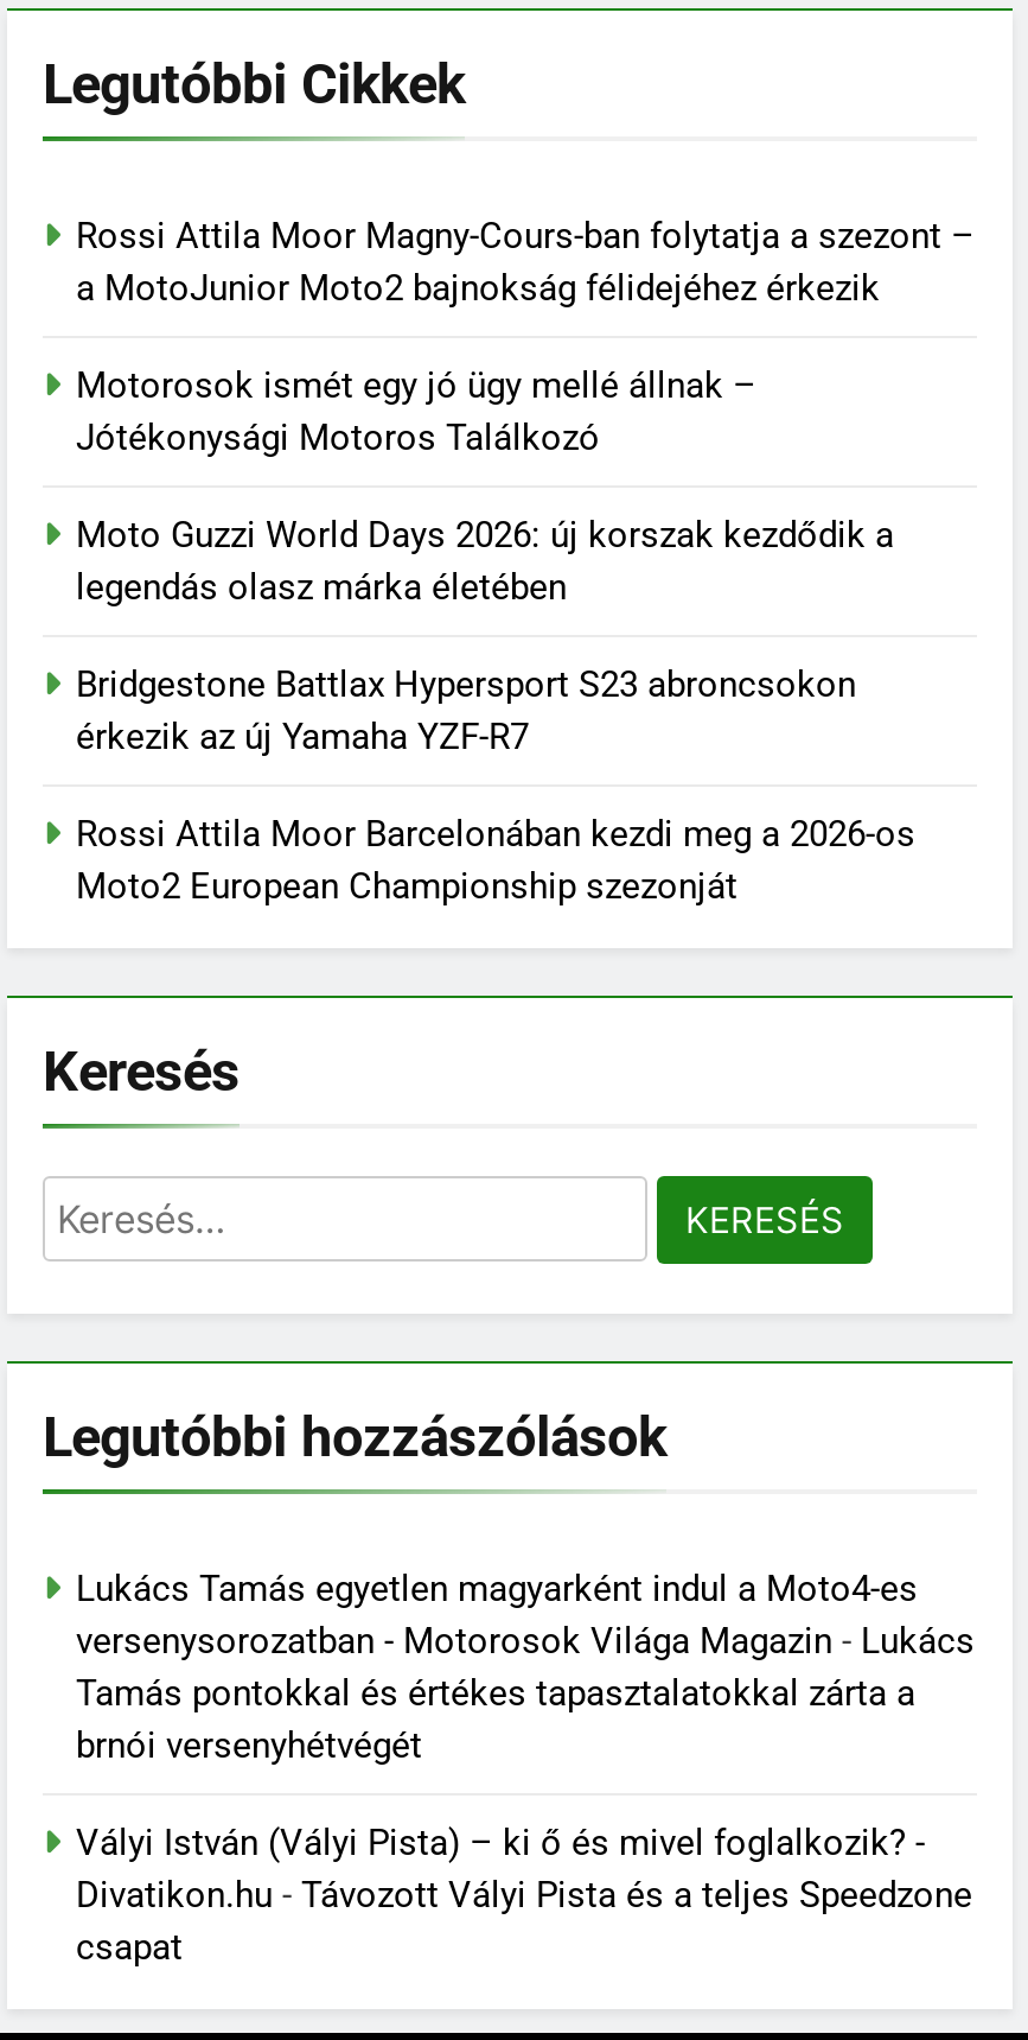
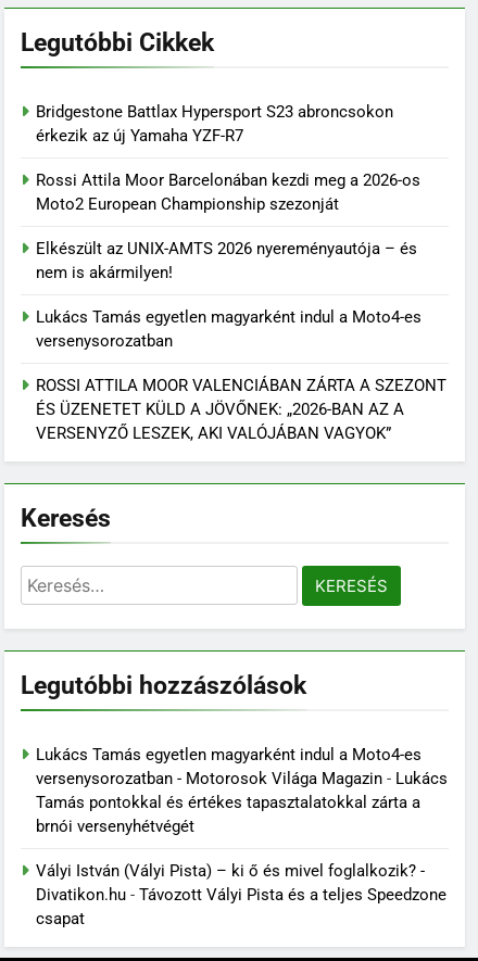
- Rossi Attila Moor Magny-Cours-ban folytatja a szezont –
- a MotoJunior Moto2 bajnokság félidejéhez érkezik
- Motorosok ismét egy jó ügy mellé állnak –
- Jótékonysági Motoros Találkozó
- Moto Guzzi World Days 2026: új korszak kezdődik a
- legendás olasz márka életében

moved up: Bridgestone Battlax Hypersport S23 abroncsokon | érkezik az új Yamaha YZF-R7 | Rossi Attila Moor Barcelonában kezdi meg a 2026-os | Moto2 European Championship szezonját

+ Elkészült az UNIX-AMTS 2026 nyereményautója – és
+ nem is akármilyen!
+ Lukács Tamás egyetlen magyarként indul a Moto4-es
+ versenysorozatban
+ ROSSI ATTILA MOOR VALENCIÁBAN ZÁRTA A SZEZONT
+ ÉS ÜZENETET KÜLD A JÖVŐNEK: „2026-BAN AZ A
+ VERSENYZŐ LESZEK, AKI VALÓJÁBAN VAGYOK”
